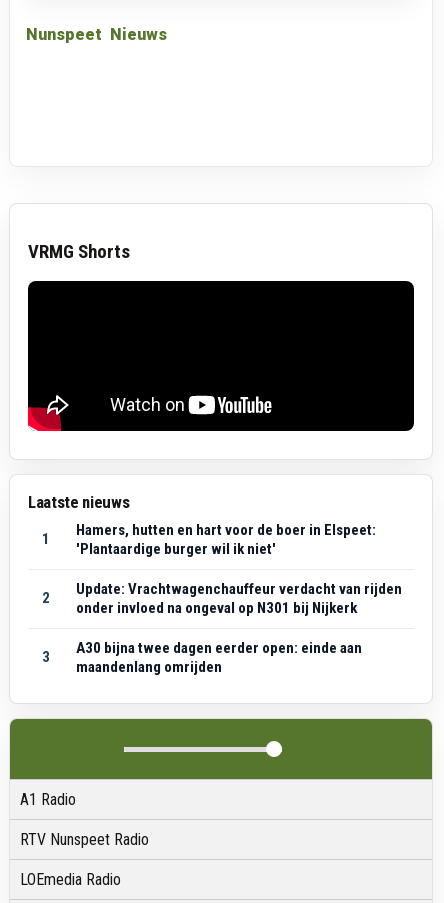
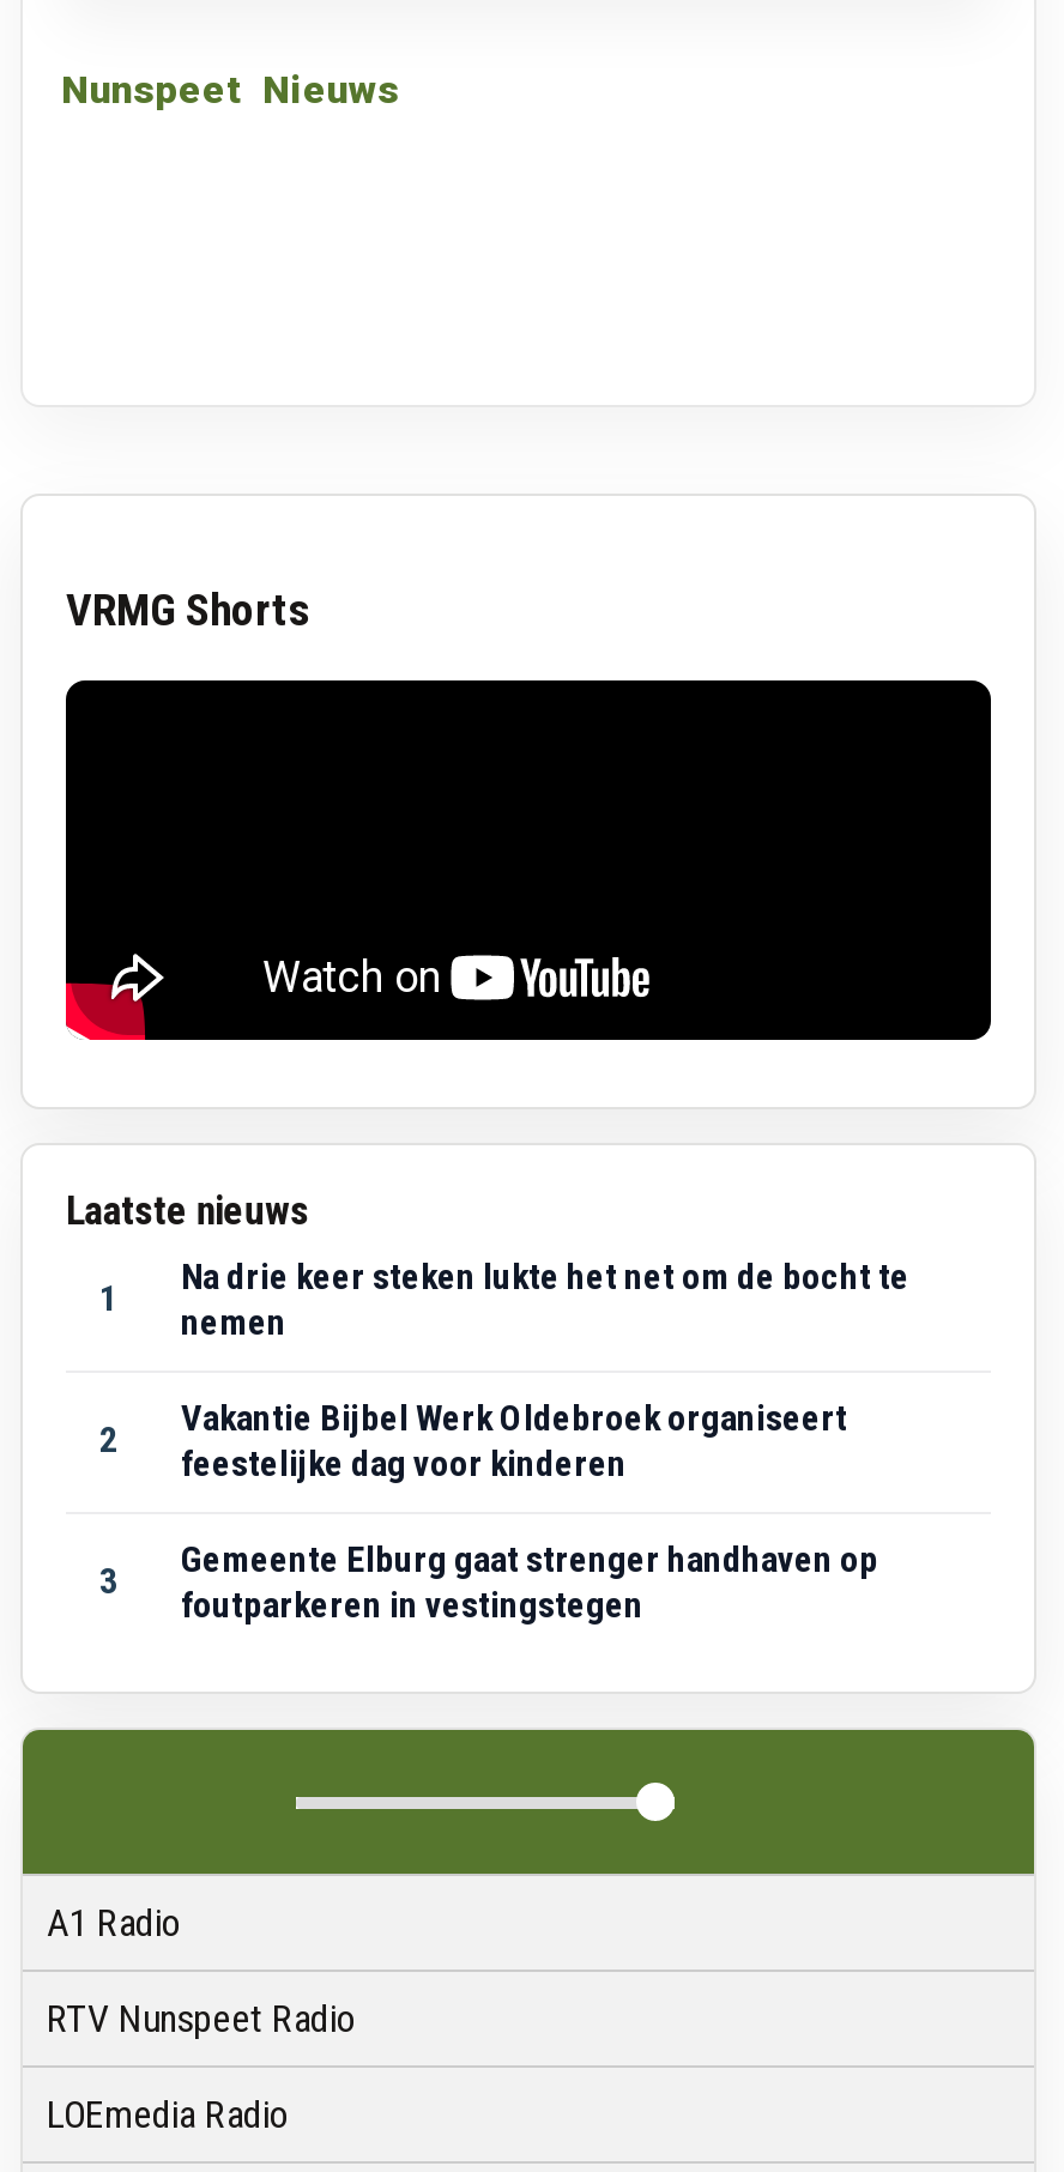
- Hamers, hutten en hart voor de boer in Elspeet:
- 'Plantaardige burger wil ik niet'
+ Na drie keer steken lukte het net om de bocht te
+ nemen

- Update: Vrachtwagenchauffeur verdacht van rijden
- onder invloed na ongeval op N301 bij Nijkerk
+ Vakantie Bijbel Werk Oldebroek organiseert
+ feestelijke dag voor kinderen

- A30 bijna twee dagen eerder open: einde aan
- maandenlang omrijden
+ Gemeente Elburg gaat strenger handhaven op
+ foutparkeren in vestingstegen
